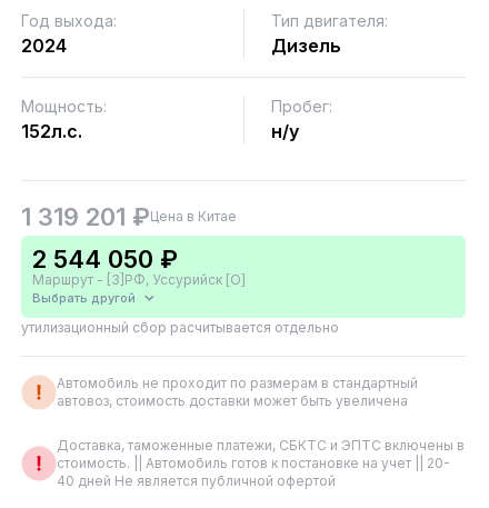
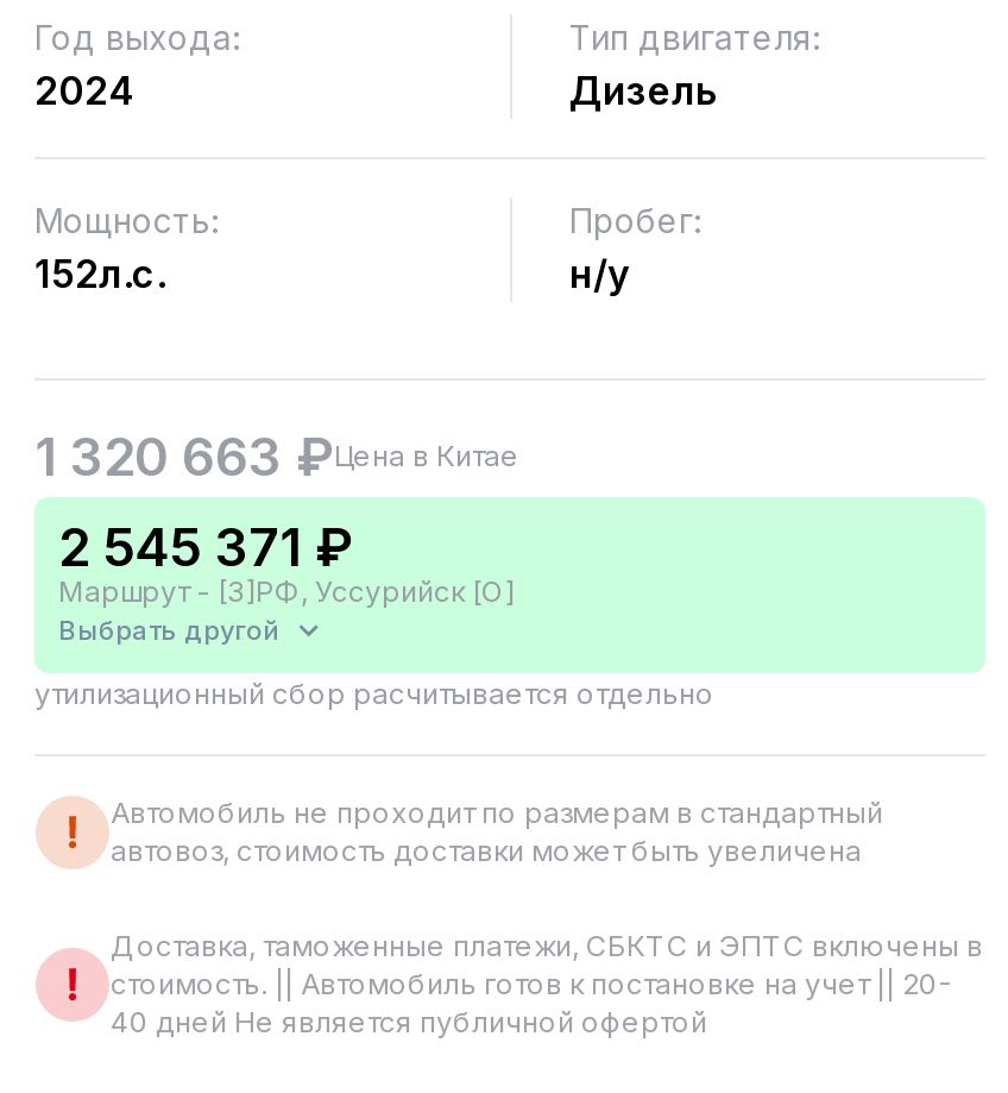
- 1 319 201 ₽Цена в Китае
+ 1 320 663 ₽Цена в Китае

- 2 544 050 ₽
+ 2 545 371 ₽
